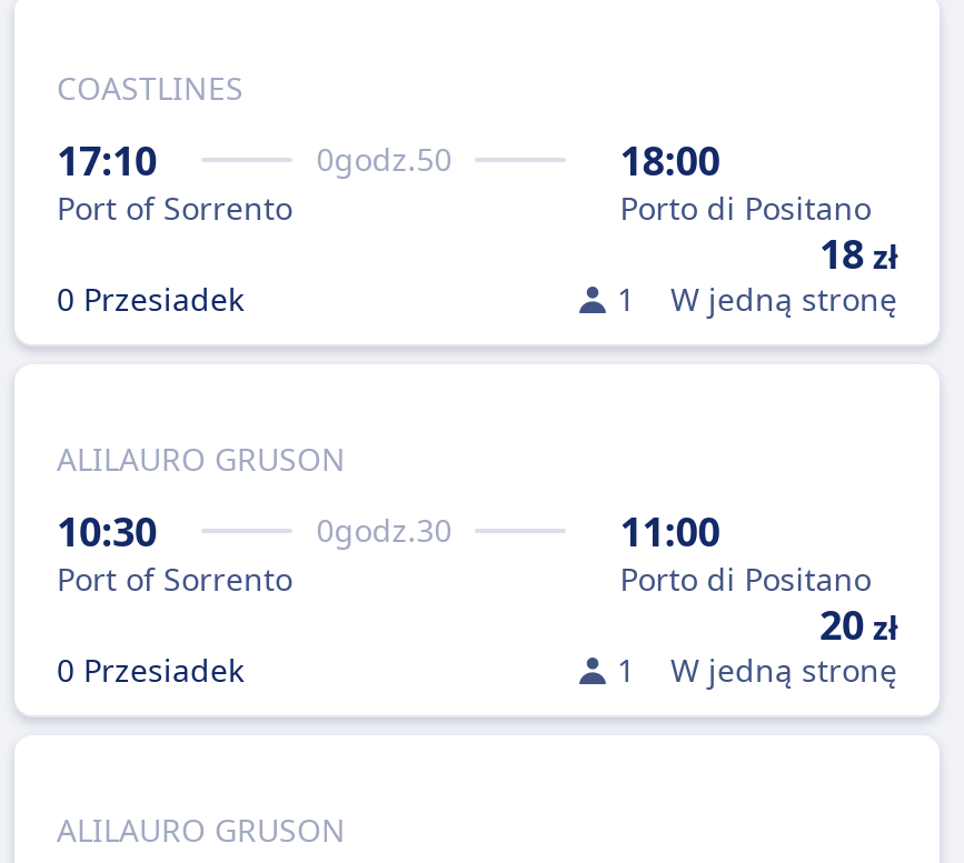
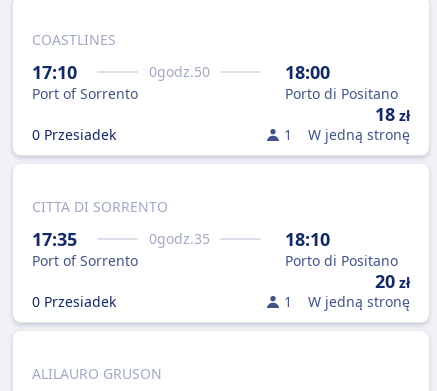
- ALILAURO GRUSON
+ CITTA DI SORRENTO

- 10:30
- 0godz.30
+ 17:35
+ 0godz.35

- 11:00
+ 18:10
